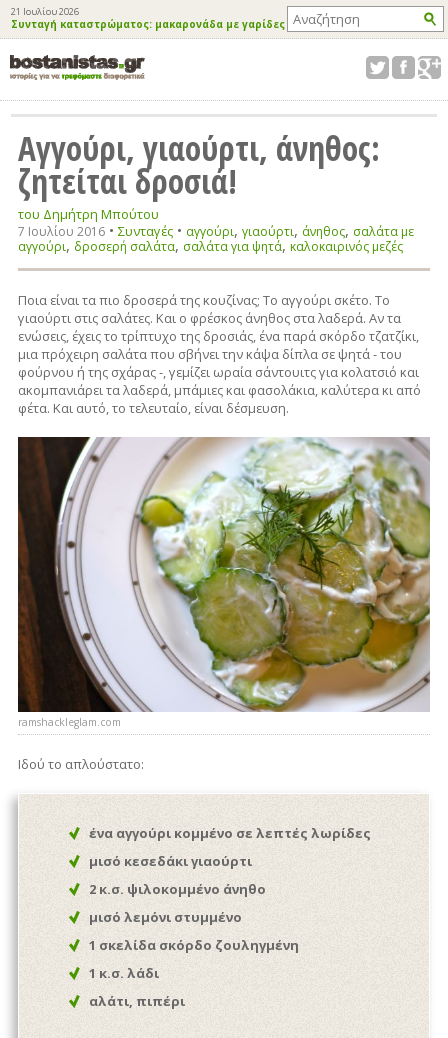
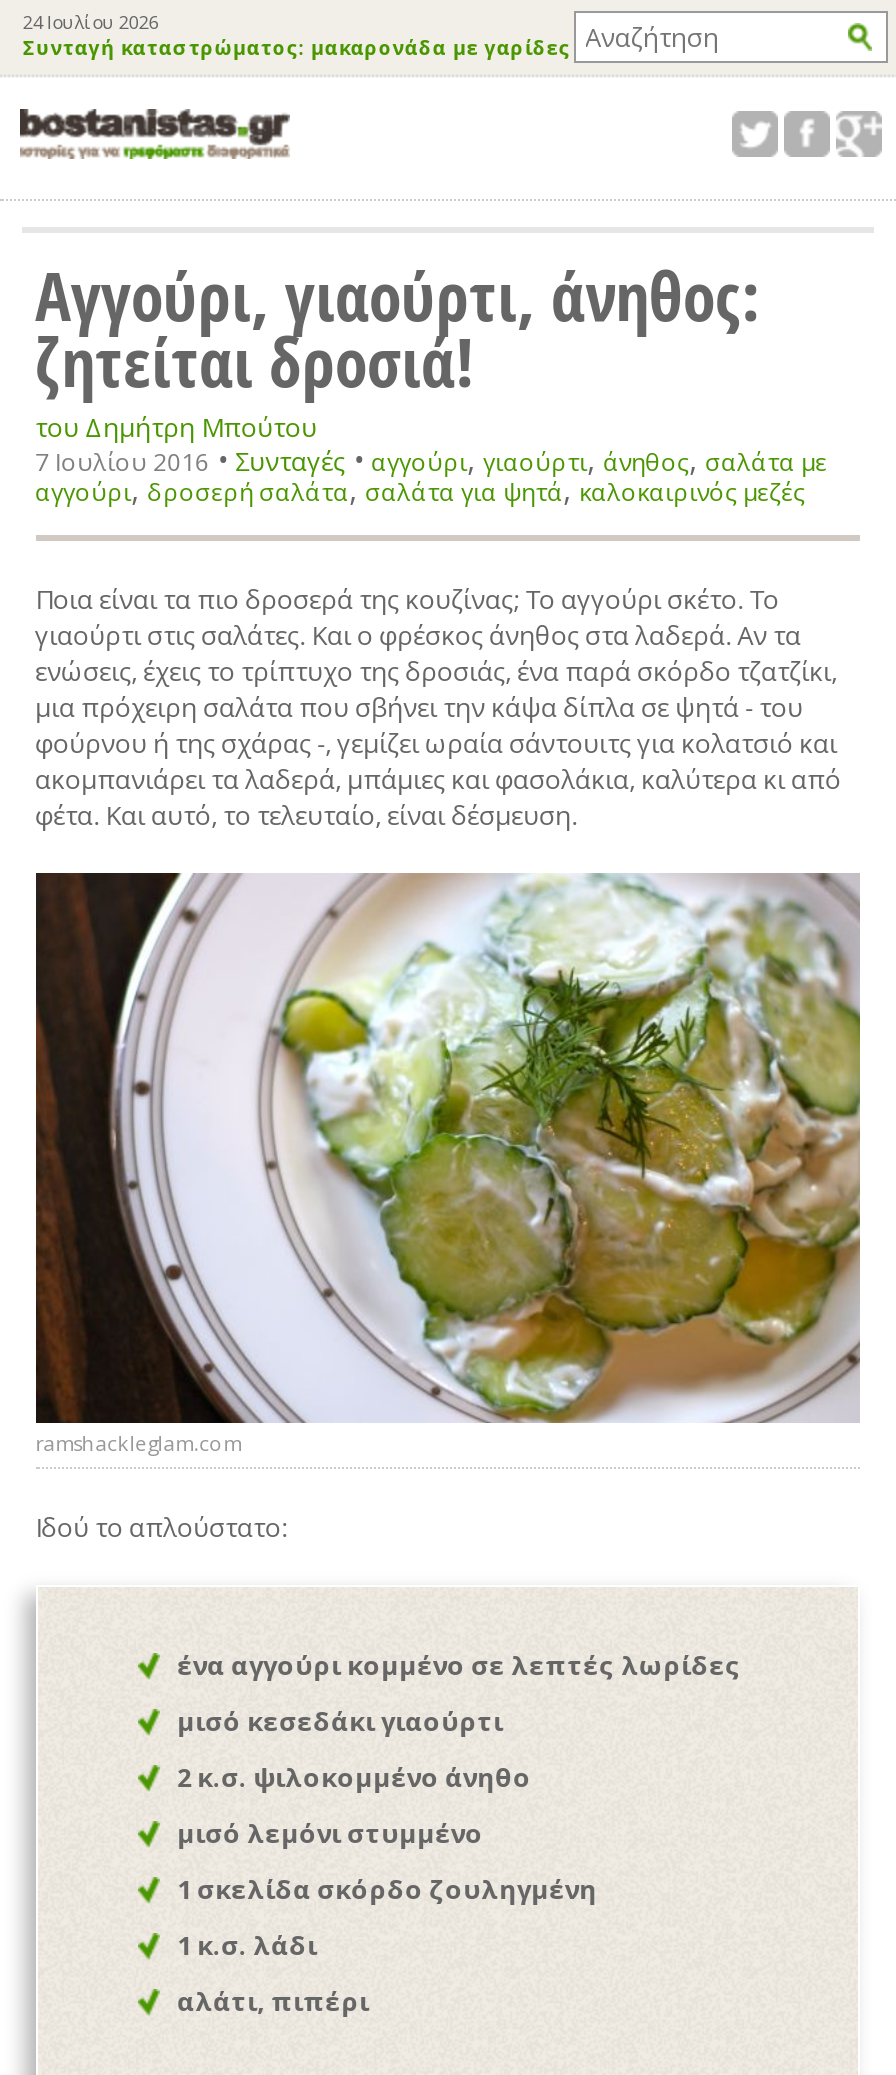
- 21 Ιουλίου 2026
+ 24 Ιουλίου 2026
